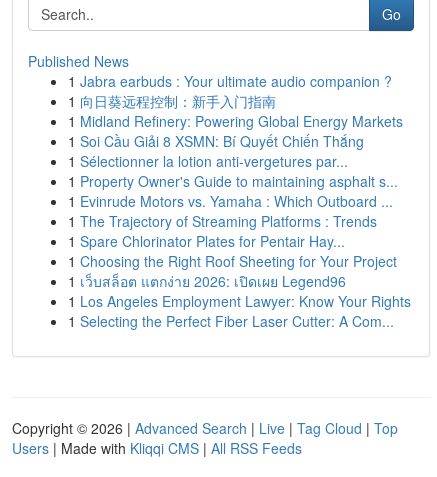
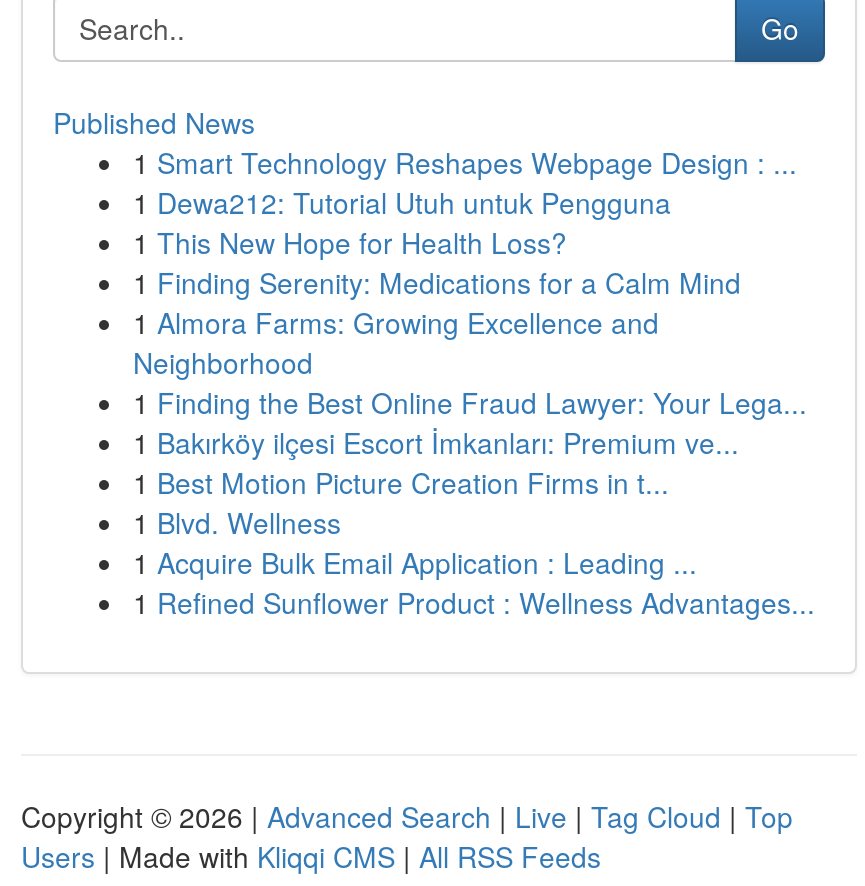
- 1 Jabra earbuds : Your ultimate audio companion ?
- 1 向日葵远程控制：新手入门指南
- 1 Midland Refinery: Powering Global Energy Markets
- 1 Soi Cầu Giải 8 XSMN: Bí Quyết Chiến Thắng
- 1 Sélectionner la lotion anti-vergetures par...
- 1 Property Owner's Guide to maintaining asphalt s...
- 1 Evinrude Motors vs. Yamaha : Which Outboard ...
- 1 The Trajectory of Streaming Platforms : Trends
- 1 Spare Chlorinator Plates for Pentair Hay...
- 1 Choosing the Right Roof Sheeting for Your Project
- 1 เว็บสล็อต แตกง่าย 2026: เปิดเผย Legend96
- 1 Los Angeles Employment Lawyer: Know Your Rights
- 1 Selecting the Perfect Fiber Laser Cutter: A Com...
+ 1 Smart Technology Reshapes Webpage Design : ...
+ 1 Dewa212: Tutorial Utuh untuk Pengguna
+ 1 This New Hope for Health Loss?
+ 1 Finding Serenity: Medications for a Calm Mind
+ 1 Almora Farms: Growing Excellence and
+ Neighborhood
+ 1 Finding the Best Online Fraud Lawyer: Your Lega...
+ 1 Bakırköy ilçesi Escort İmkanları: Premium ve...
+ 1 Best Motion Picture Creation Firms in t...
+ 1 Blvd. Wellness
+ 1 Acquire Bulk Email Application : Leading ...
+ 1 Refined Sunflower Product : Wellness Advantages...
